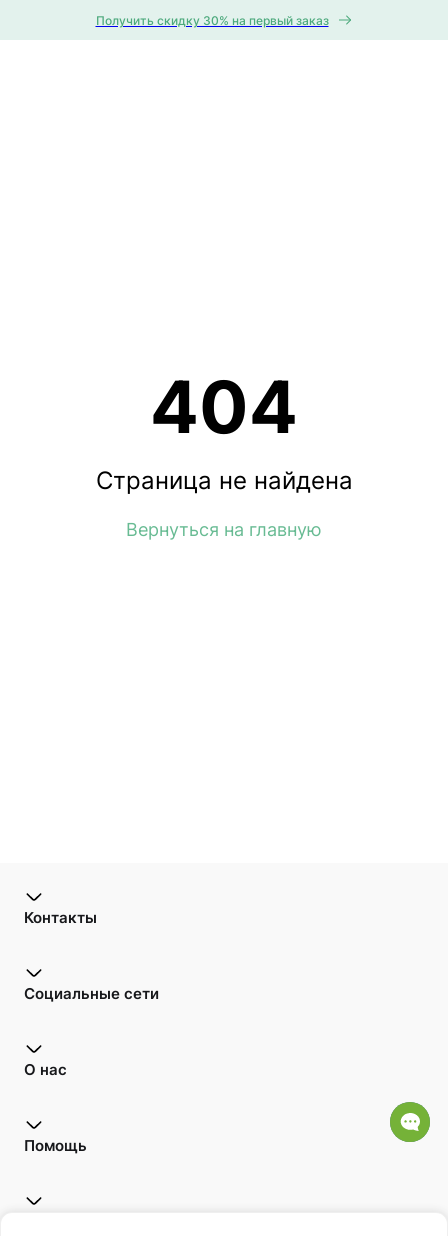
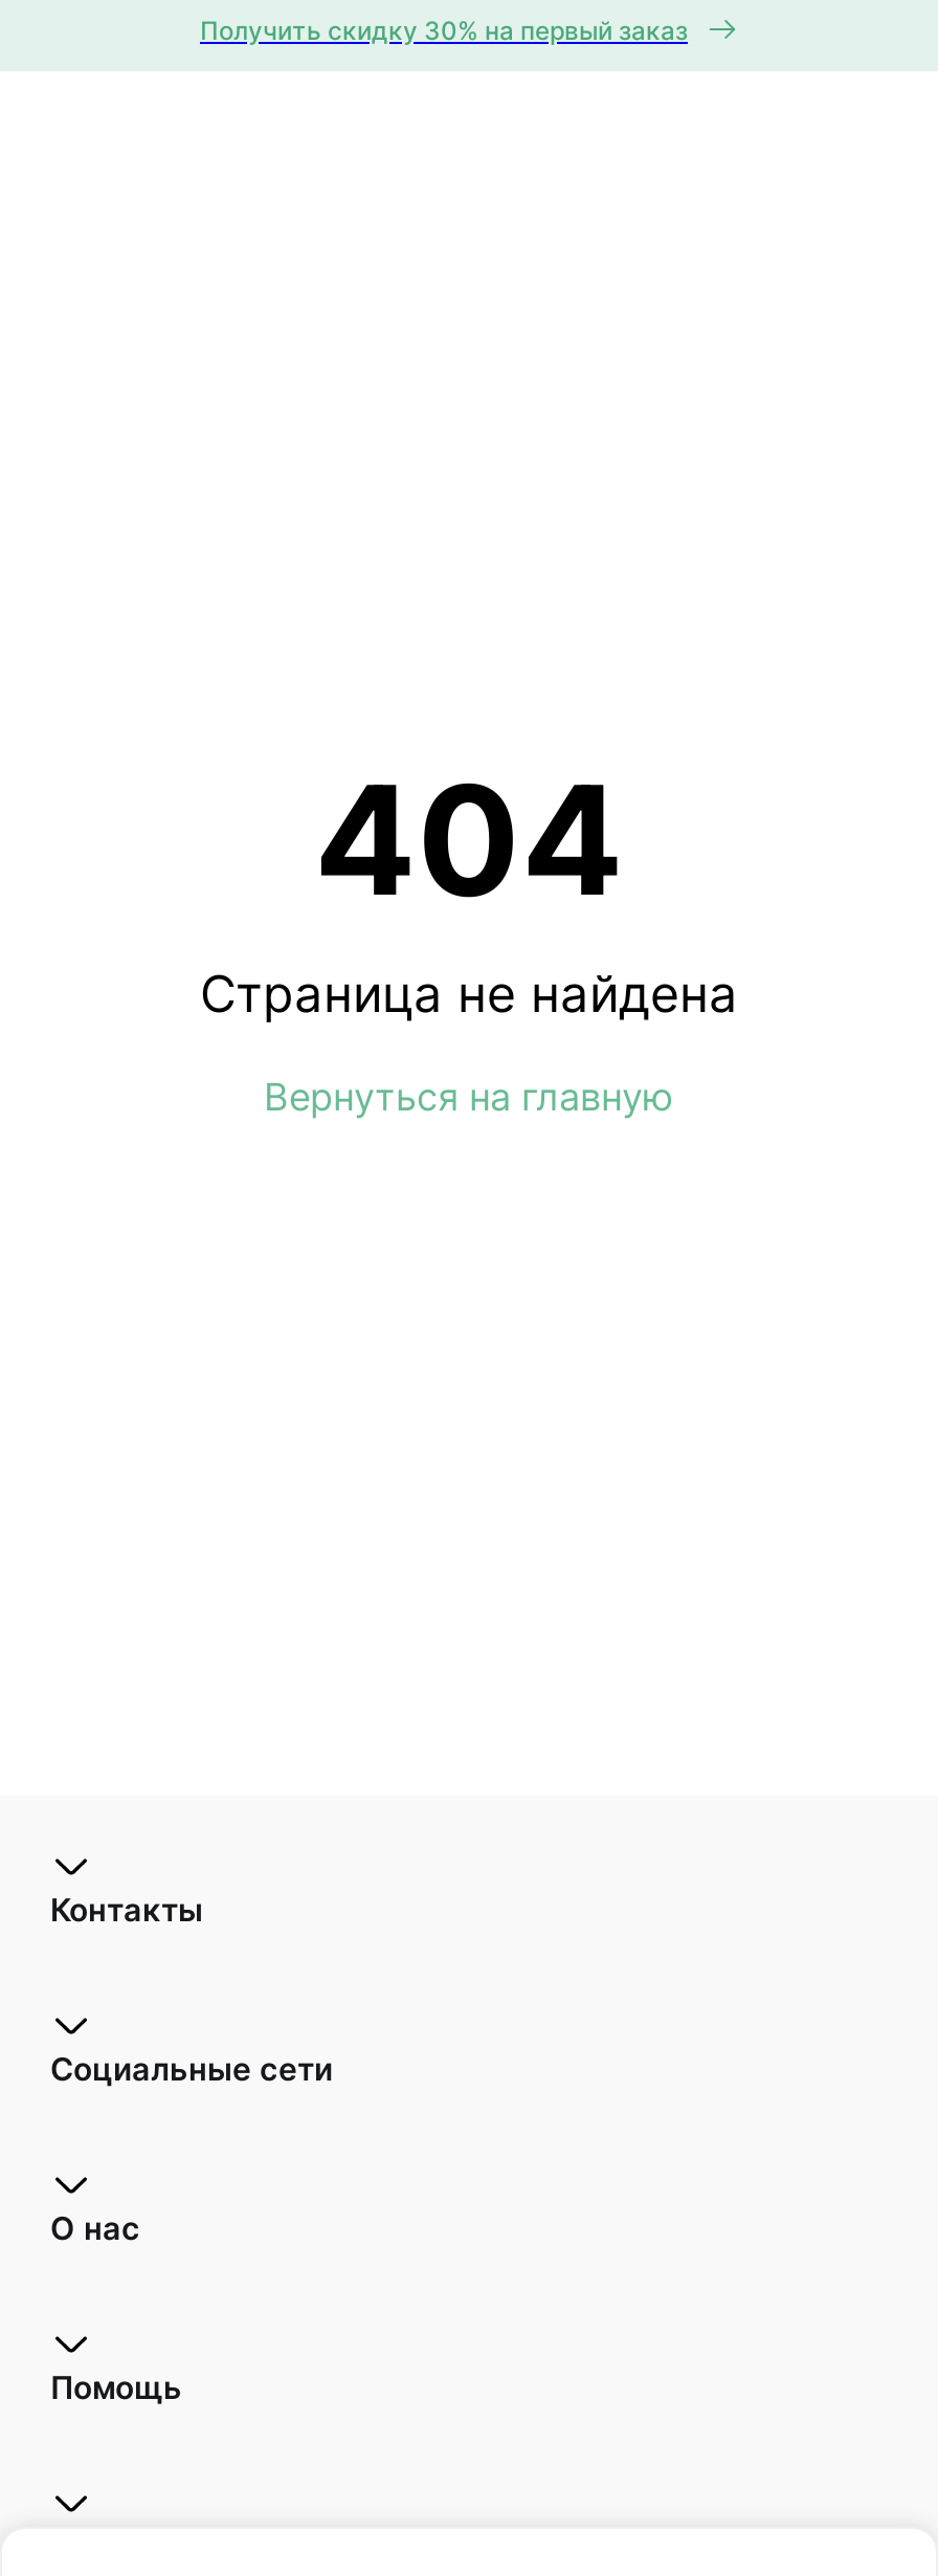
- [image]
